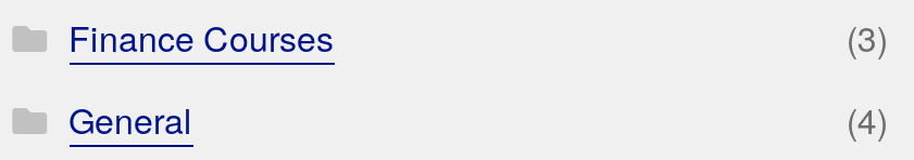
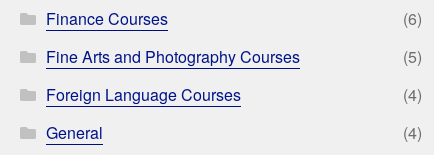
- (3)
+ (6)
+ Fine Arts and Photography Courses
+ (5)
+ Foreign Language Courses
+ (4)
